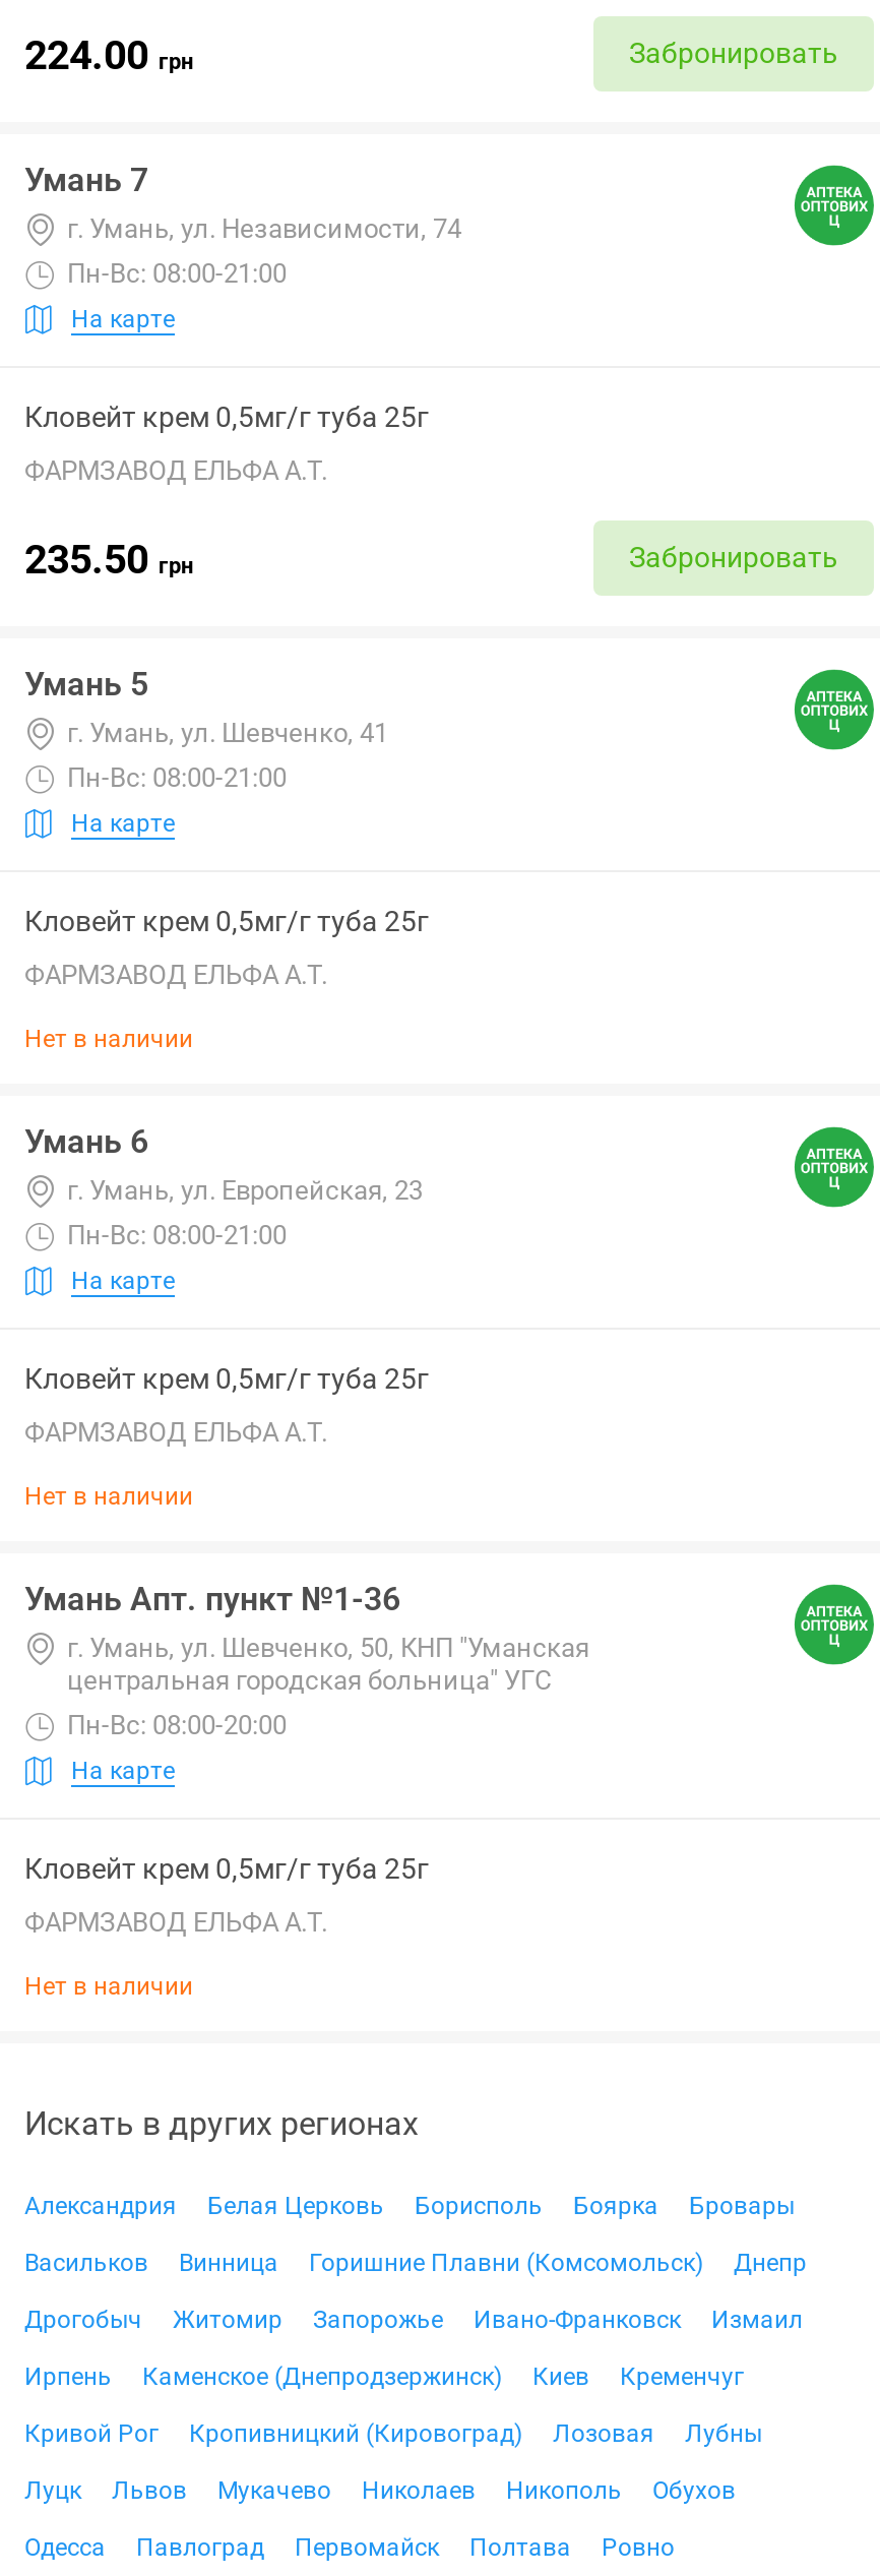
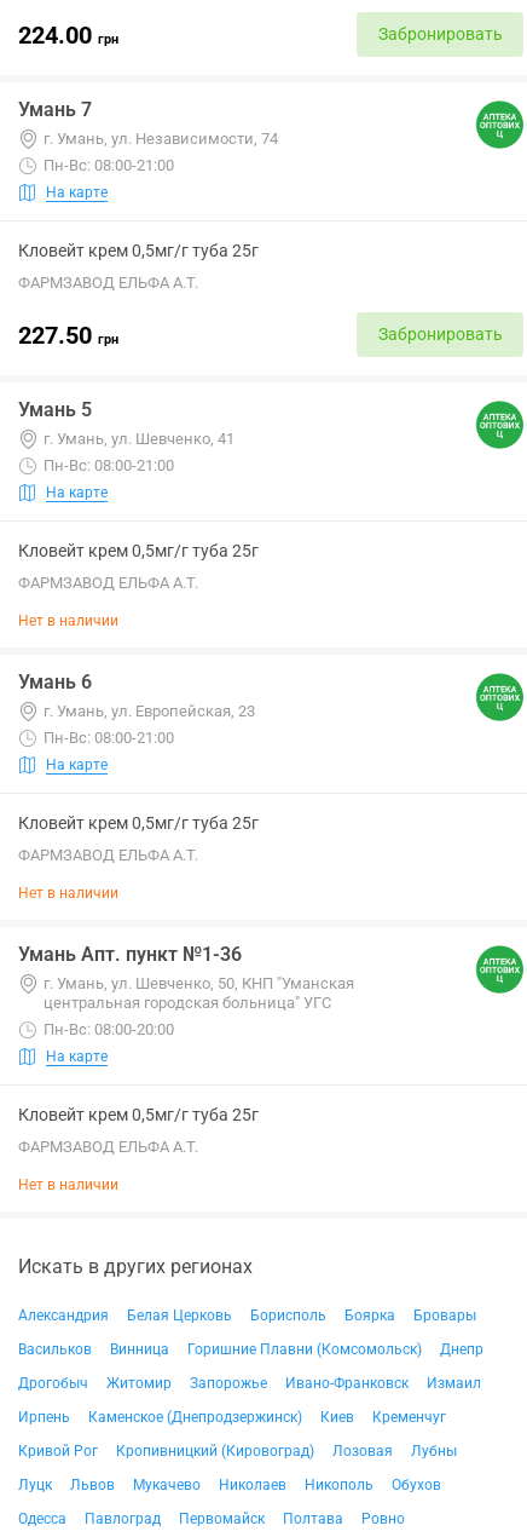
- 235.50 грн
+ 227.50 грн
